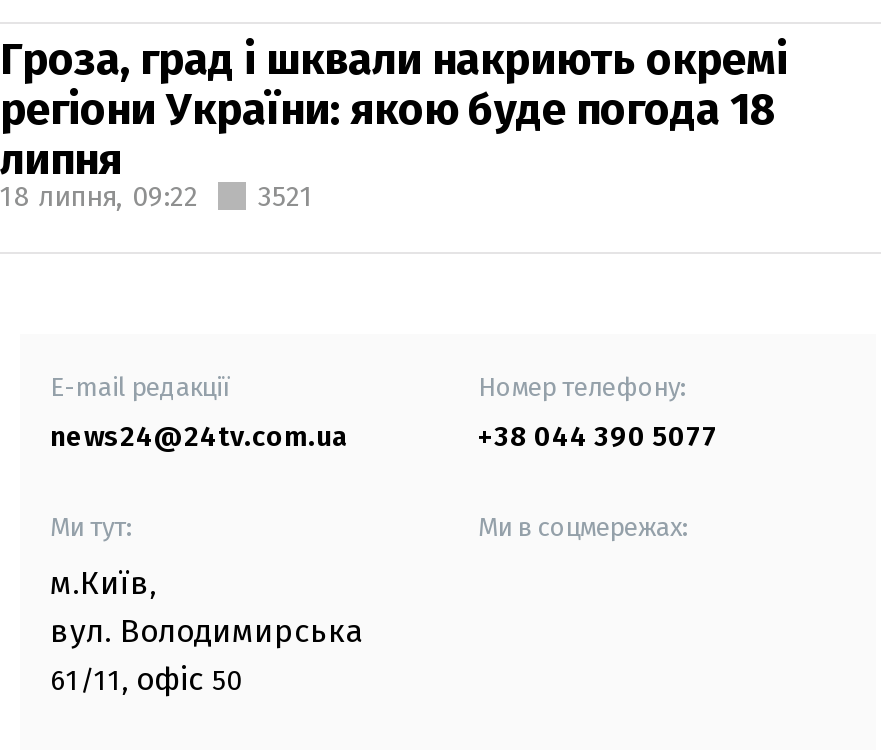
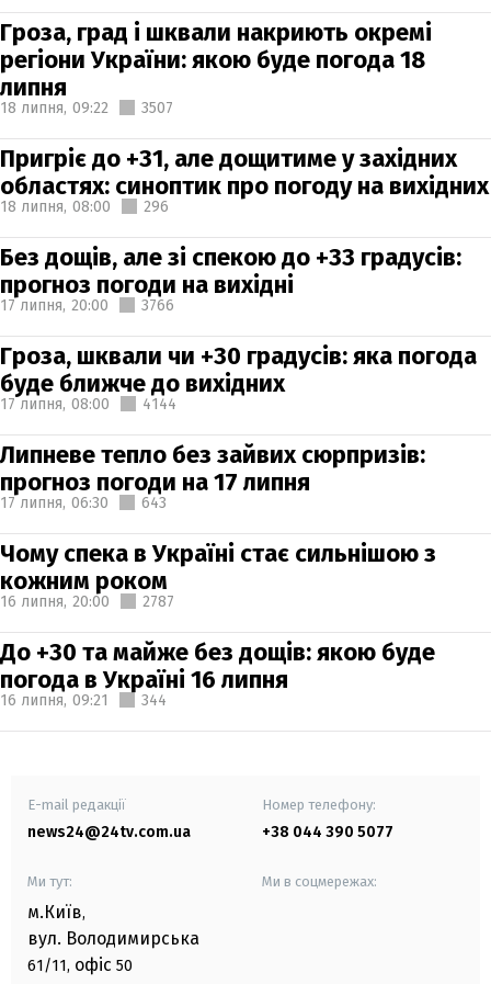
- 3521
+ 3507
+ Пригріє до +31, але дощитиме у західних
+ областях: синоптик про погоду на вихідних
+ 18 липня, 08:00
+ 296
+ Без дощів, але зі спекою до +33 градусів:
+ прогноз погоди на вихідні
+ 17 липня, 20:00
+ 3766
+ Гроза, шквали чи +30 градусів: яка погода
+ буде ближче до вихідних
+ 17 липня, 08:00
+ 4144
+ Липневе тепло без зайвих сюрпризів:
+ прогноз погоди на 17 липня
+ 17 липня, 06:30
+ 643
+ Чому спека в Україні стає сильнішою з
+ кожним роком
+ 16 липня, 20:00
+ 2787
+ До +30 та майже без дощів: якою буде
+ погода в Україні 16 липня
+ 16 липня, 09:21
+ 344
